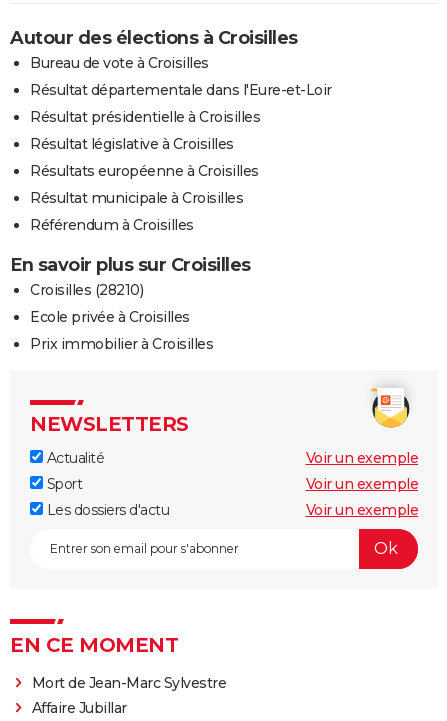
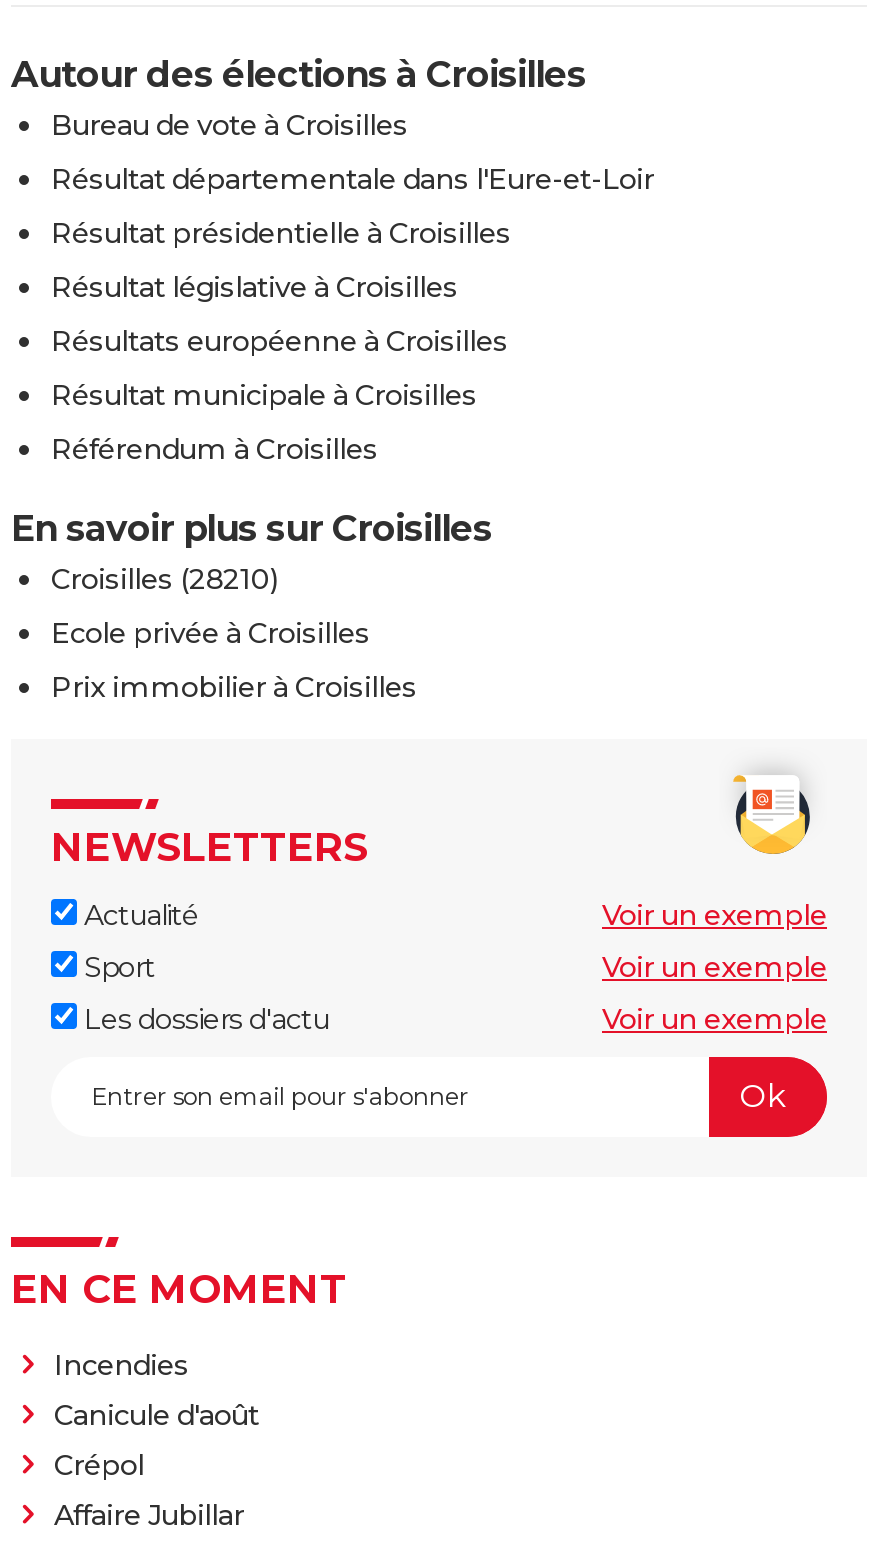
- Mort de Jean-Marc Sylvestre
+ Incendies
+ Canicule d'août
+ Crépol
